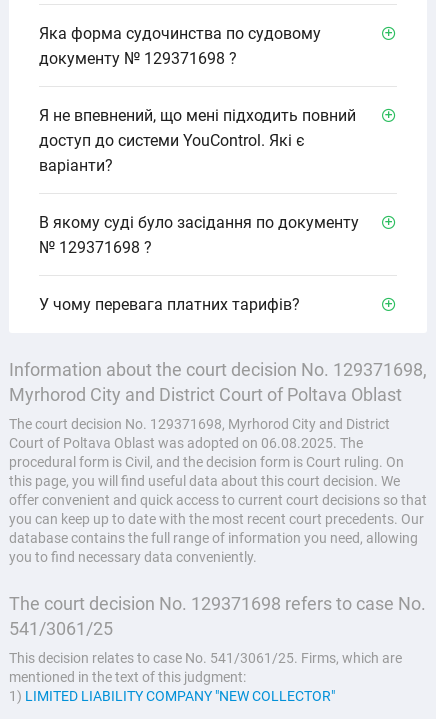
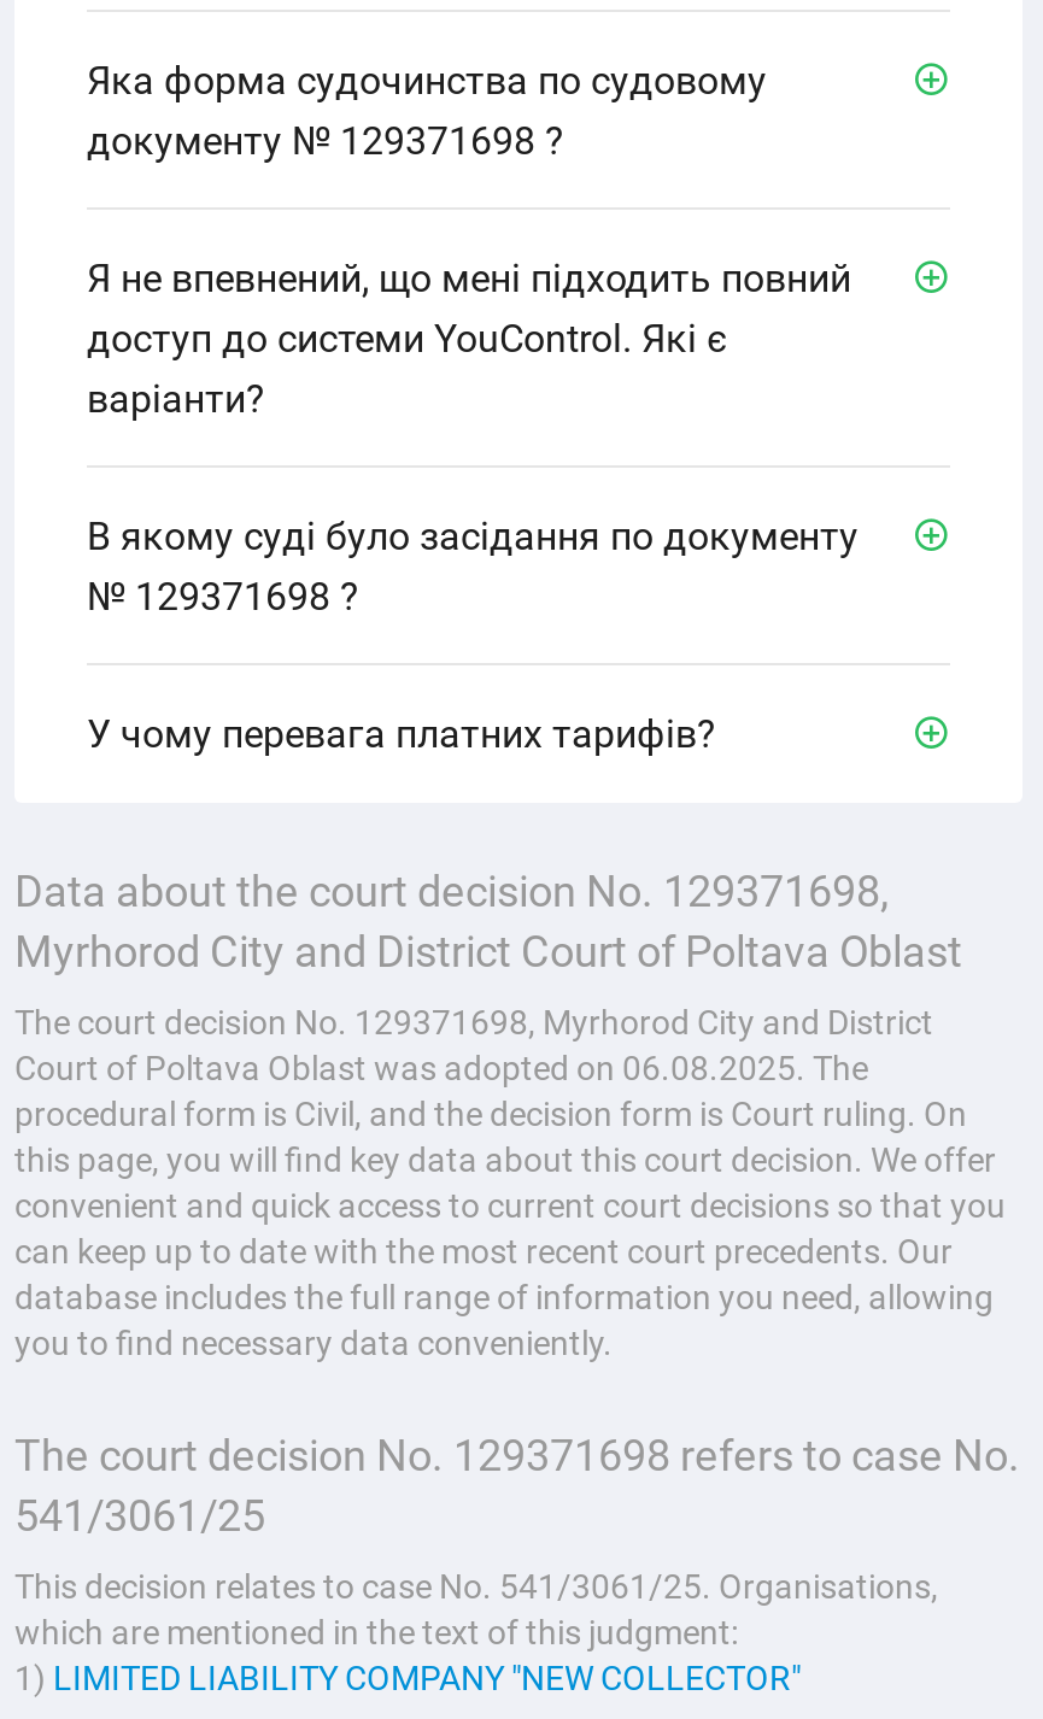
- Information about the court decision No. 129371698,
+ Data about the court decision No. 129371698,

- this page, you will find useful data about this court decision. We
- offer convenient and quick access to current court decisions so that
- you can keep up to date with the most recent court precedents. Our
- database contains the full range of information you need, allowing
+ this page, you will find key data about this court decision. We offer
+ convenient and quick access to current court decisions so that you
+ can keep up to date with the most recent court precedents. Our
+ database includes the full range of information you need, allowing

- This decision relates to case No. 541/3061/25. Firms, which are
- mentioned in the text of this judgment:
+ This decision relates to case No. 541/3061/25. Organisations,
+ which are mentioned in the text of this judgment:
